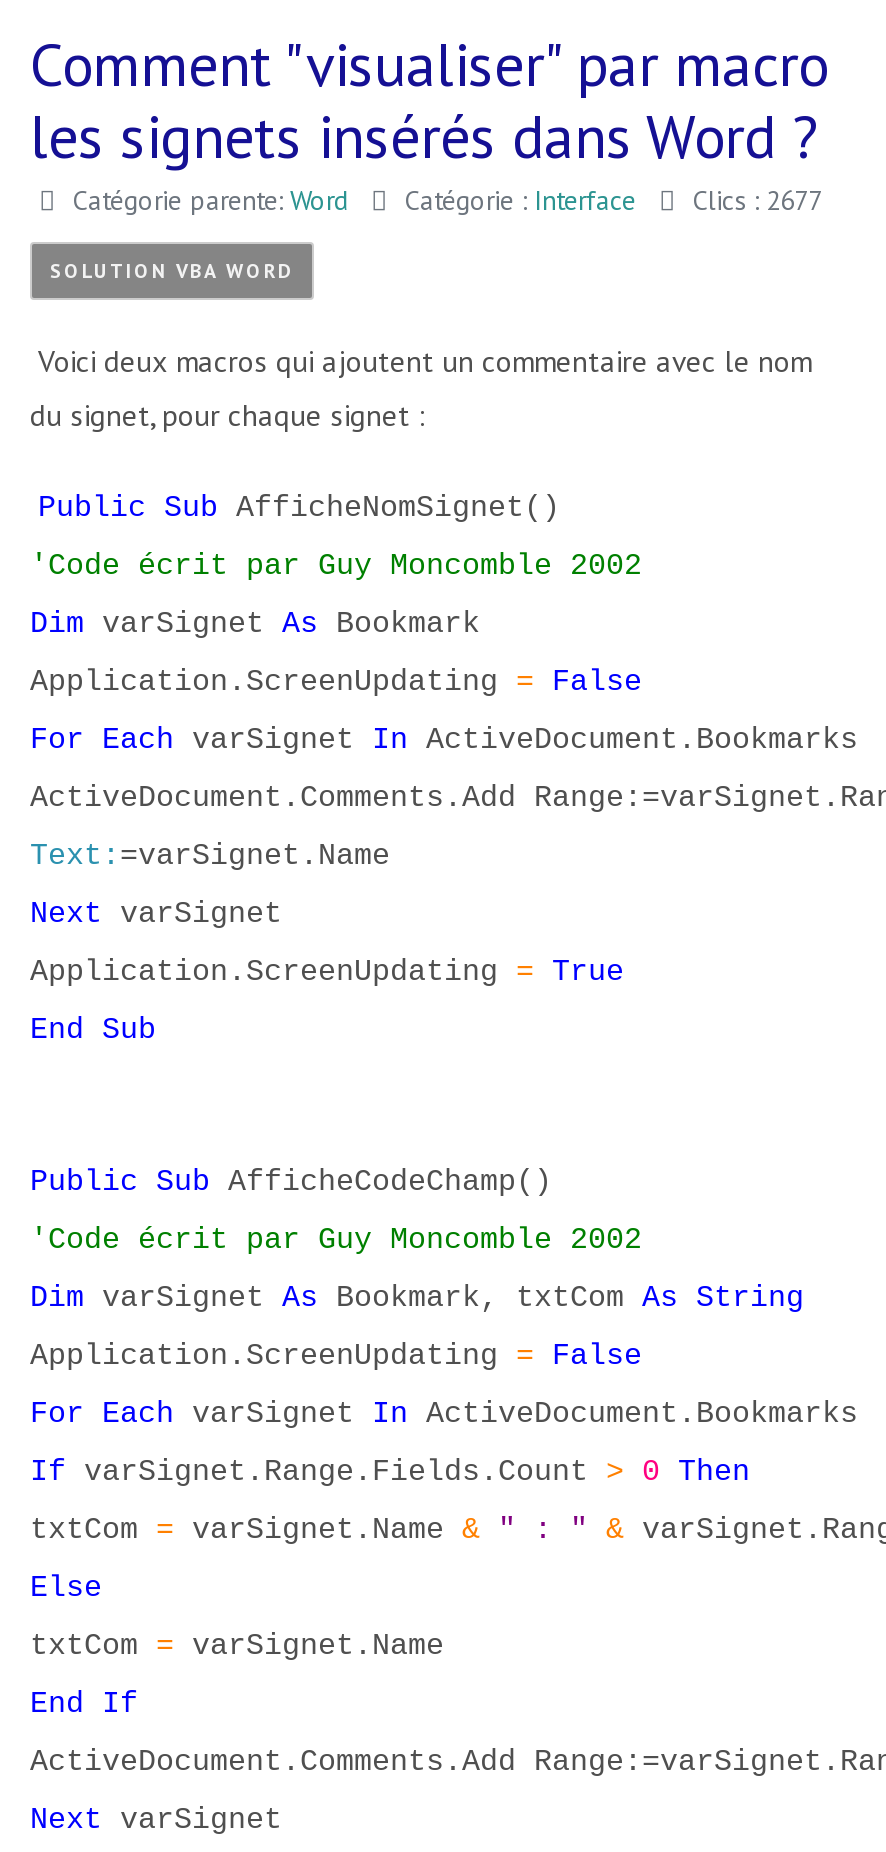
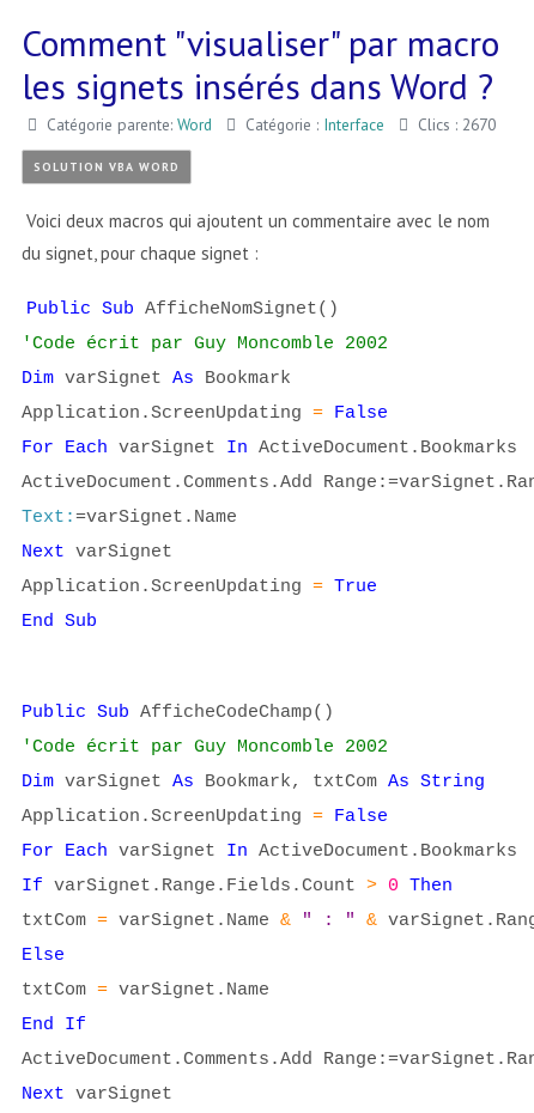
- Catégorie parente: Word Catégorie : Interface Clics : 2677
+ Catégorie parente: Word Catégorie : Interface Clics : 2670
